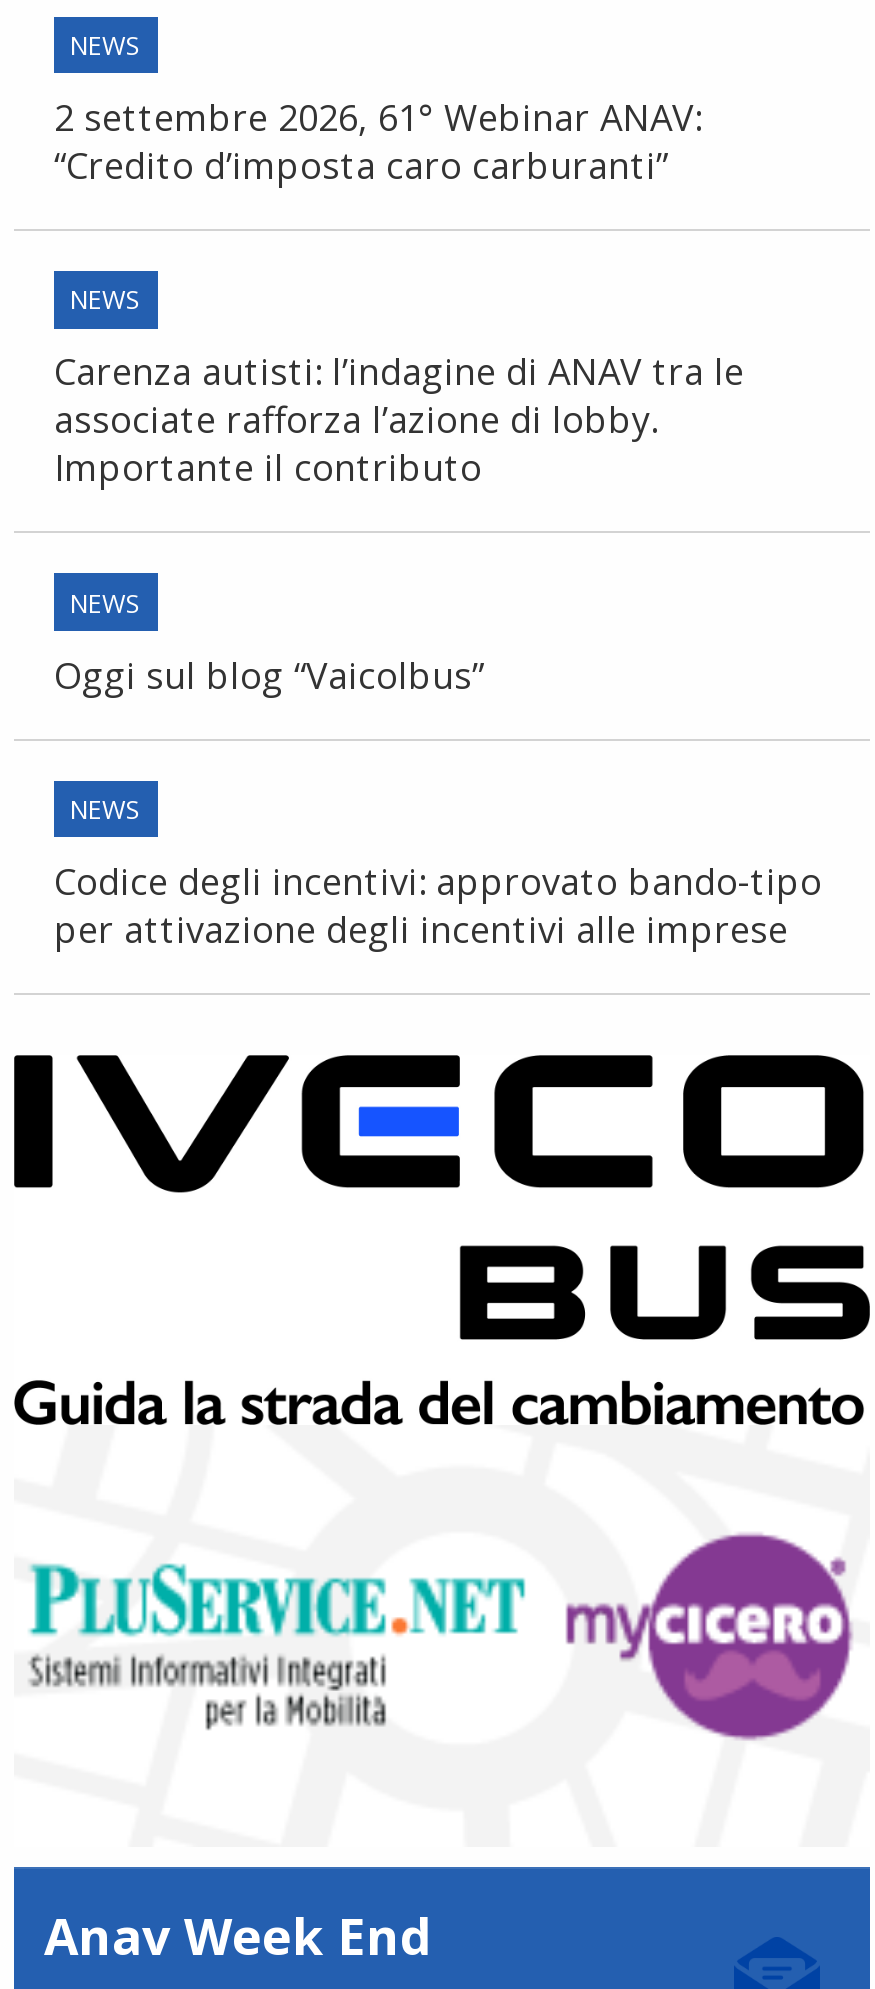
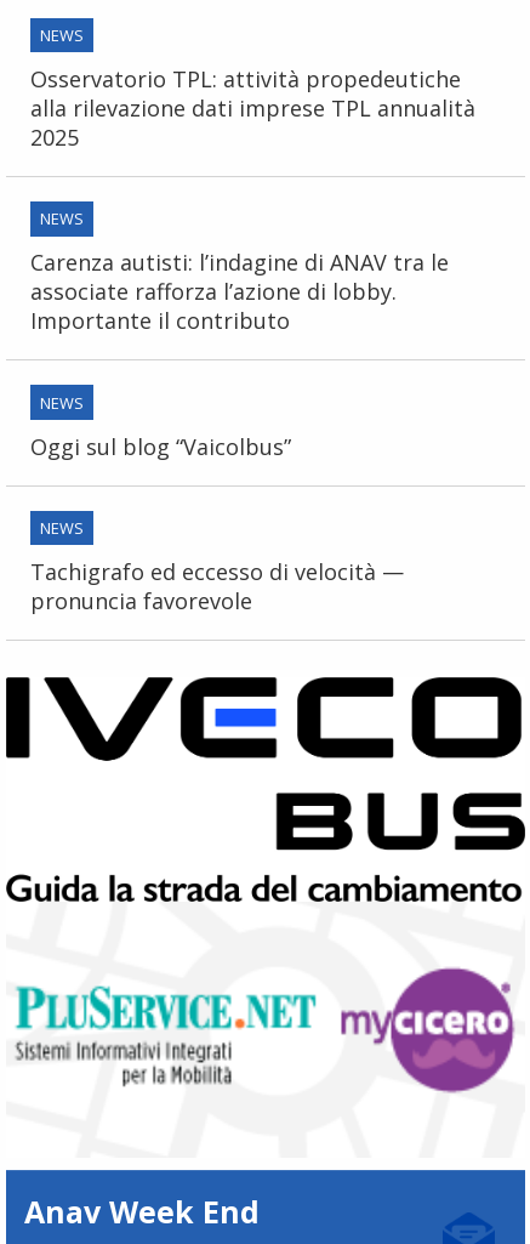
- 2 settembre 2026, 61° Webinar ANAV:
- “Credito d’imposta caro carburanti”
+ Osservatorio TPL: attività propedeutiche
+ alla rilevazione dati imprese TPL annualità
+ 2025

- Codice degli incentivi: approvato bando-tipo
- per attivazione degli incentivi alle imprese
+ Tachigrafo ed eccesso di velocità —
+ pronuncia favorevole
